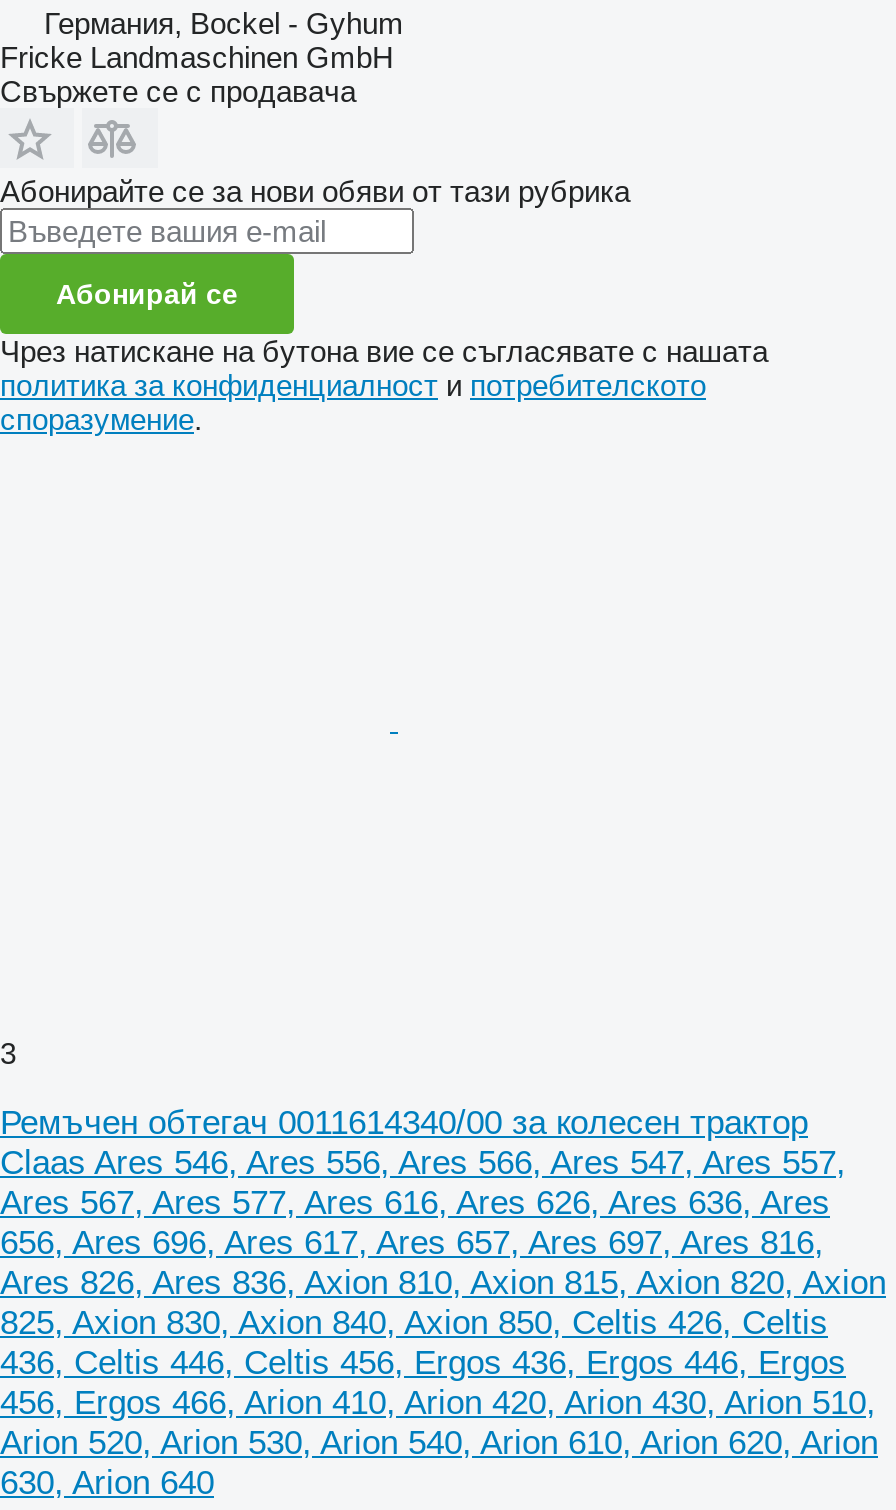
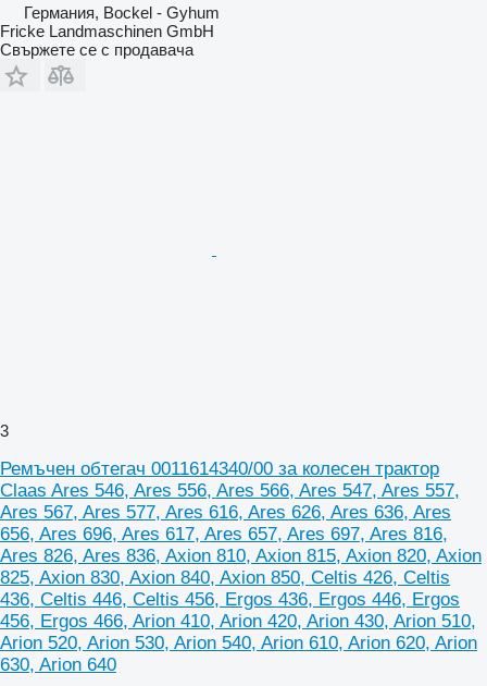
- Абонирайте се за нови обяви от тази рубрика
- Абонирай се
- Чрез натискане на бутона вие се съгласявате с нашата
- политика за конфиденциалност и потребителското
- споразумение.
